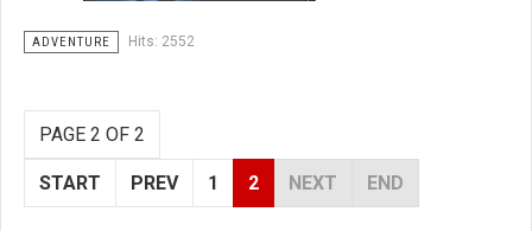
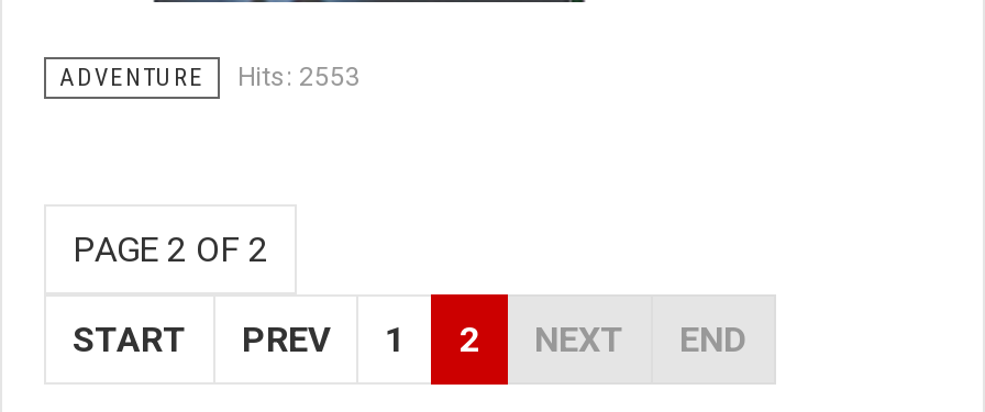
- ADVENTURE Hits: 2552
+ ADVENTURE Hits: 2553
